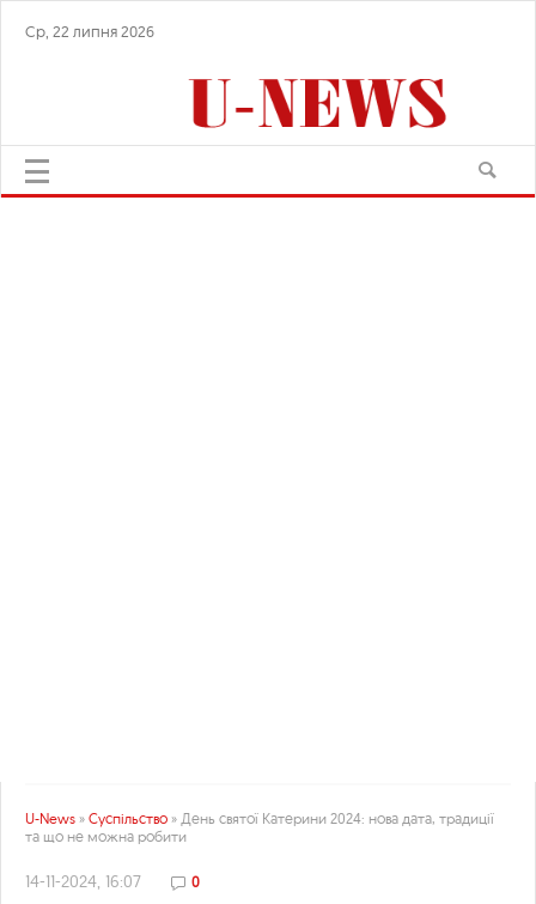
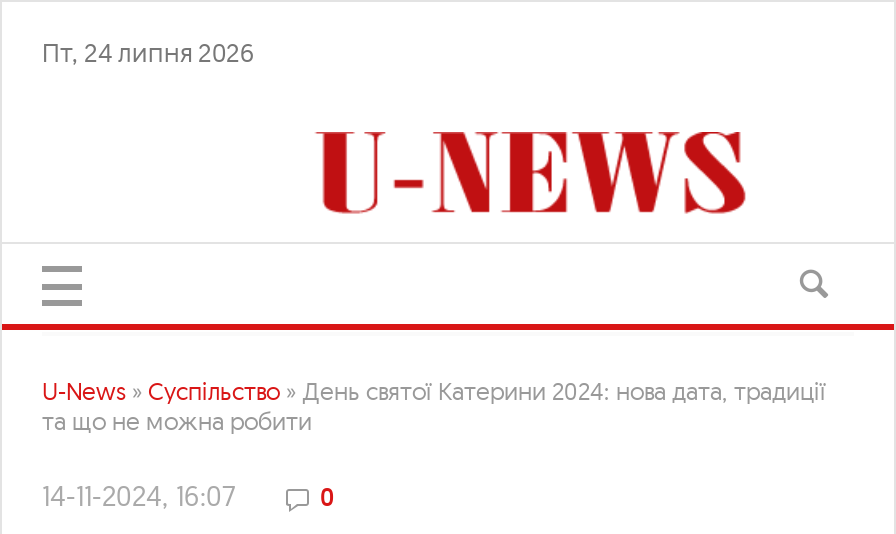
- Ср, 22 липня 2026
+ Пт, 24 липня 2026
